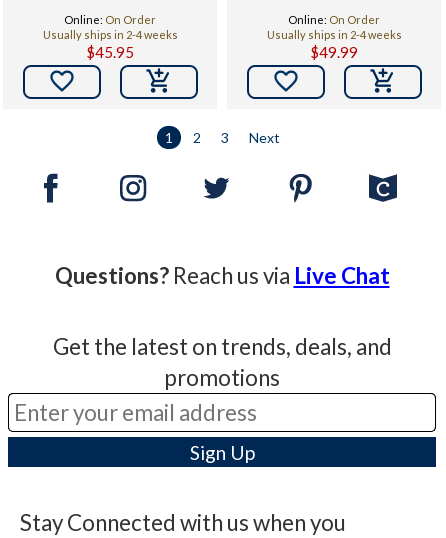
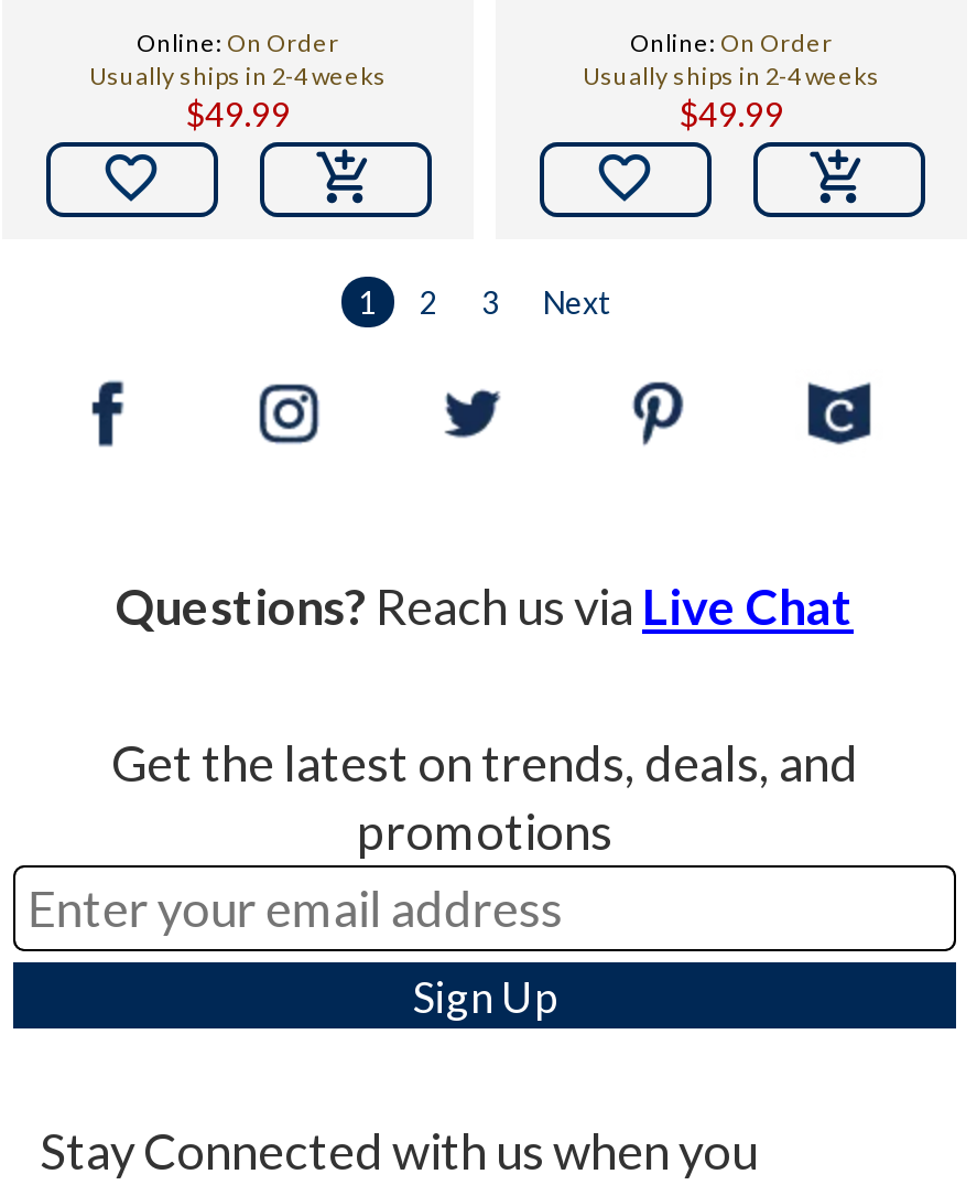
- $45.95
+ $49.99
